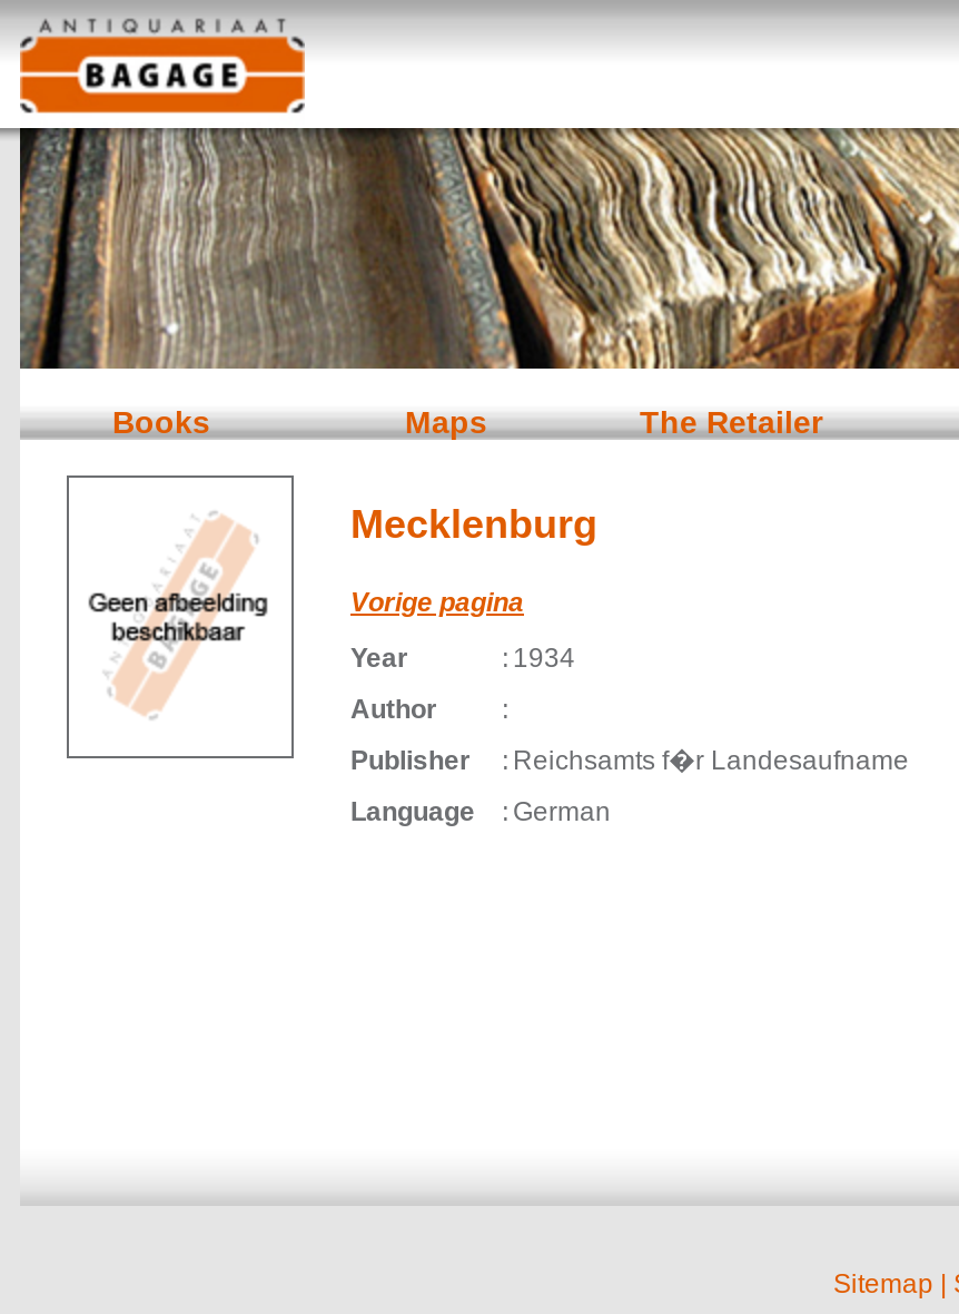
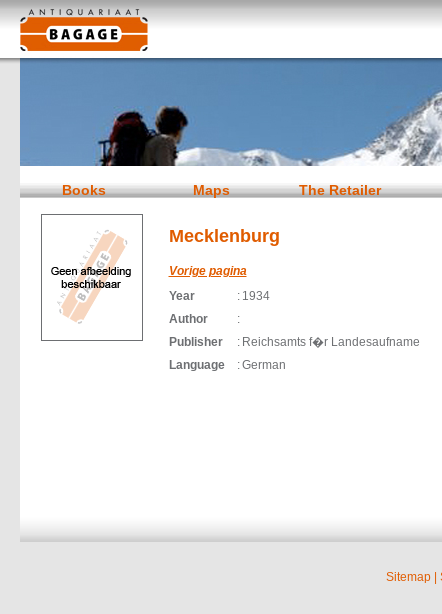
- [image]
+ [image]
